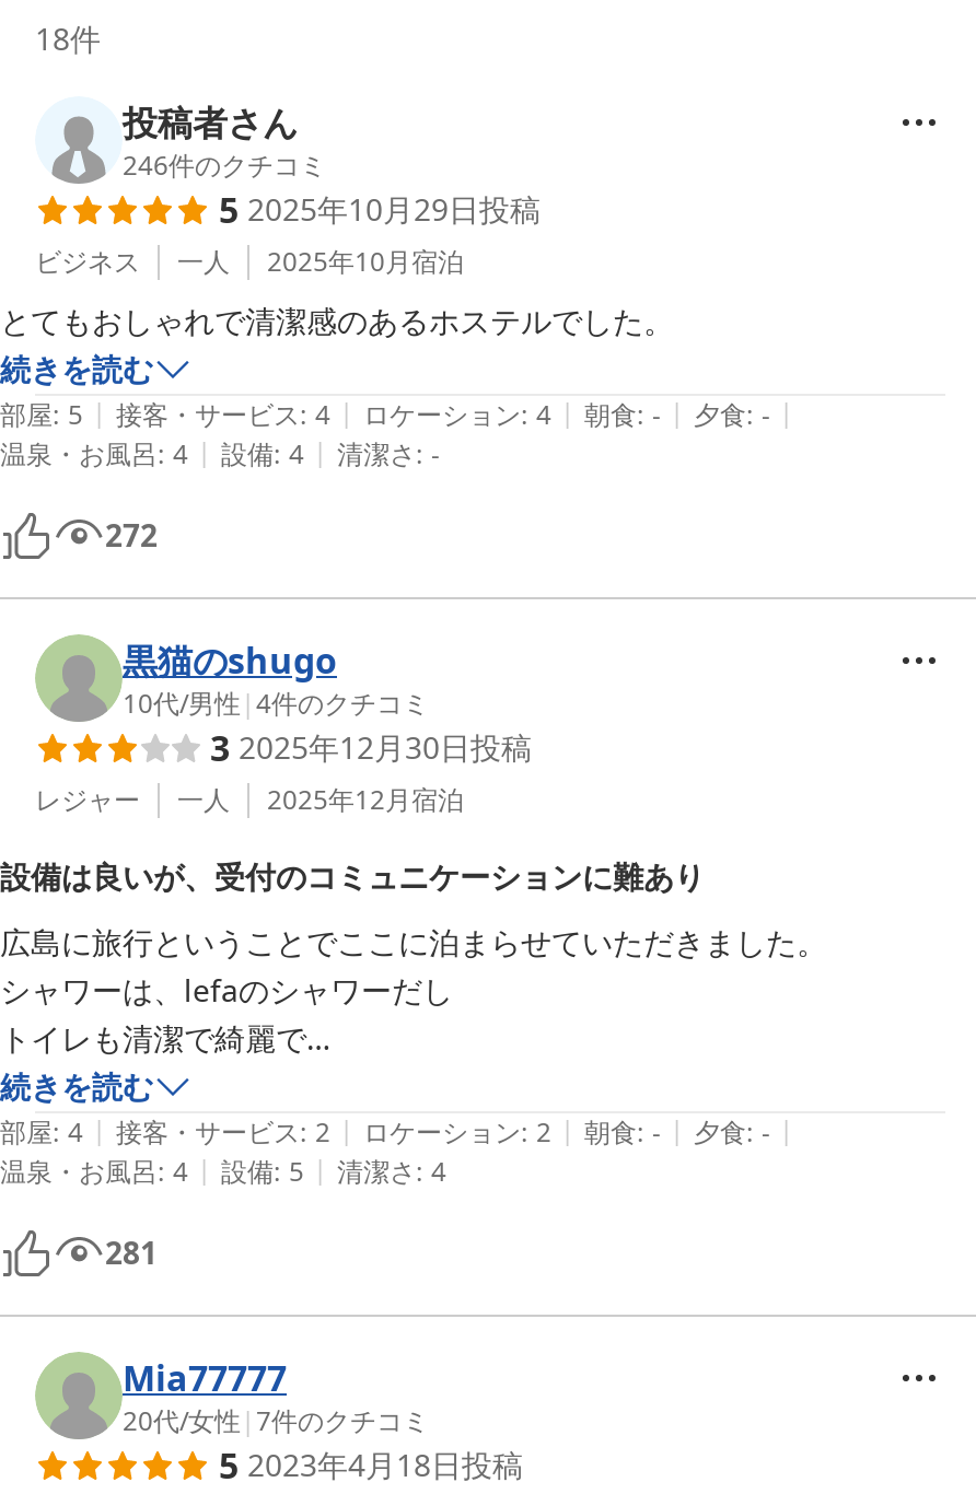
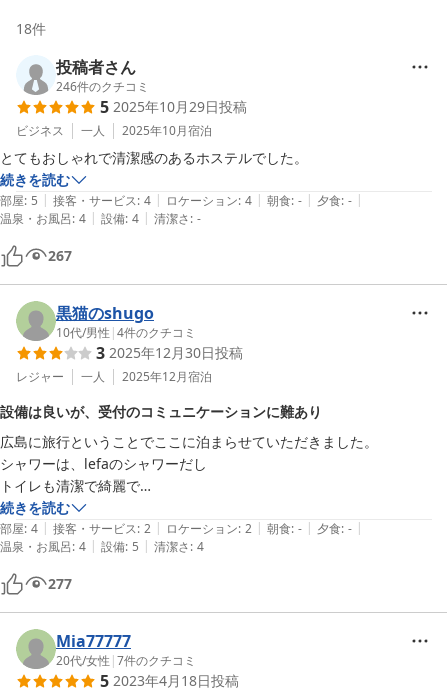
- 272
+ 267

- 281
+ 277
